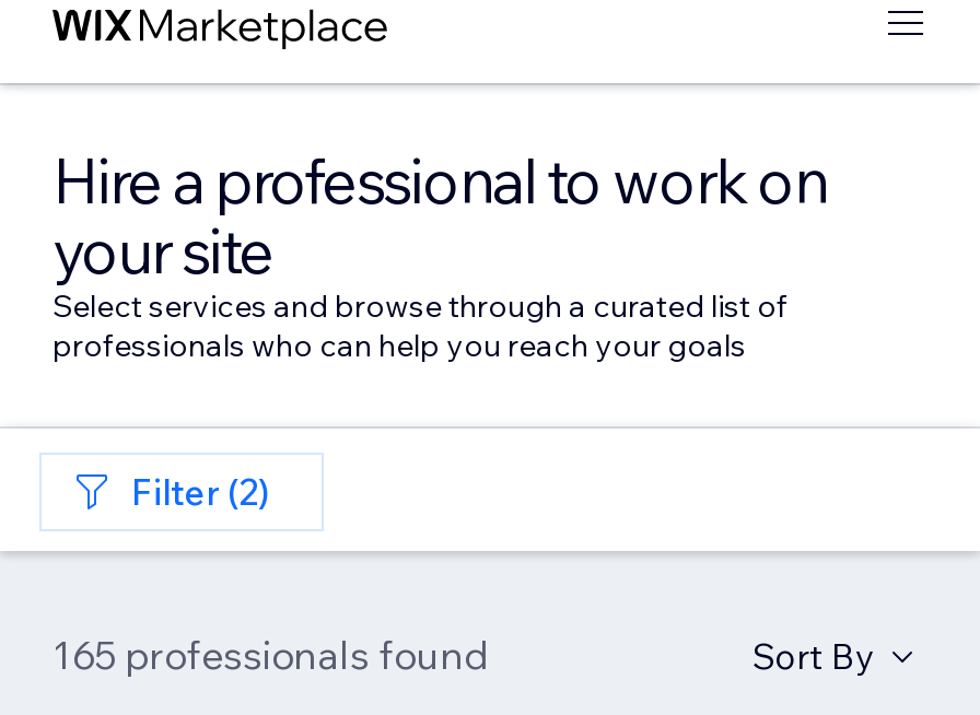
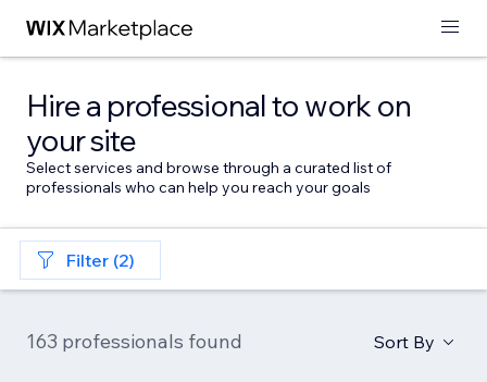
- 165 professionals found
+ 163 professionals found
